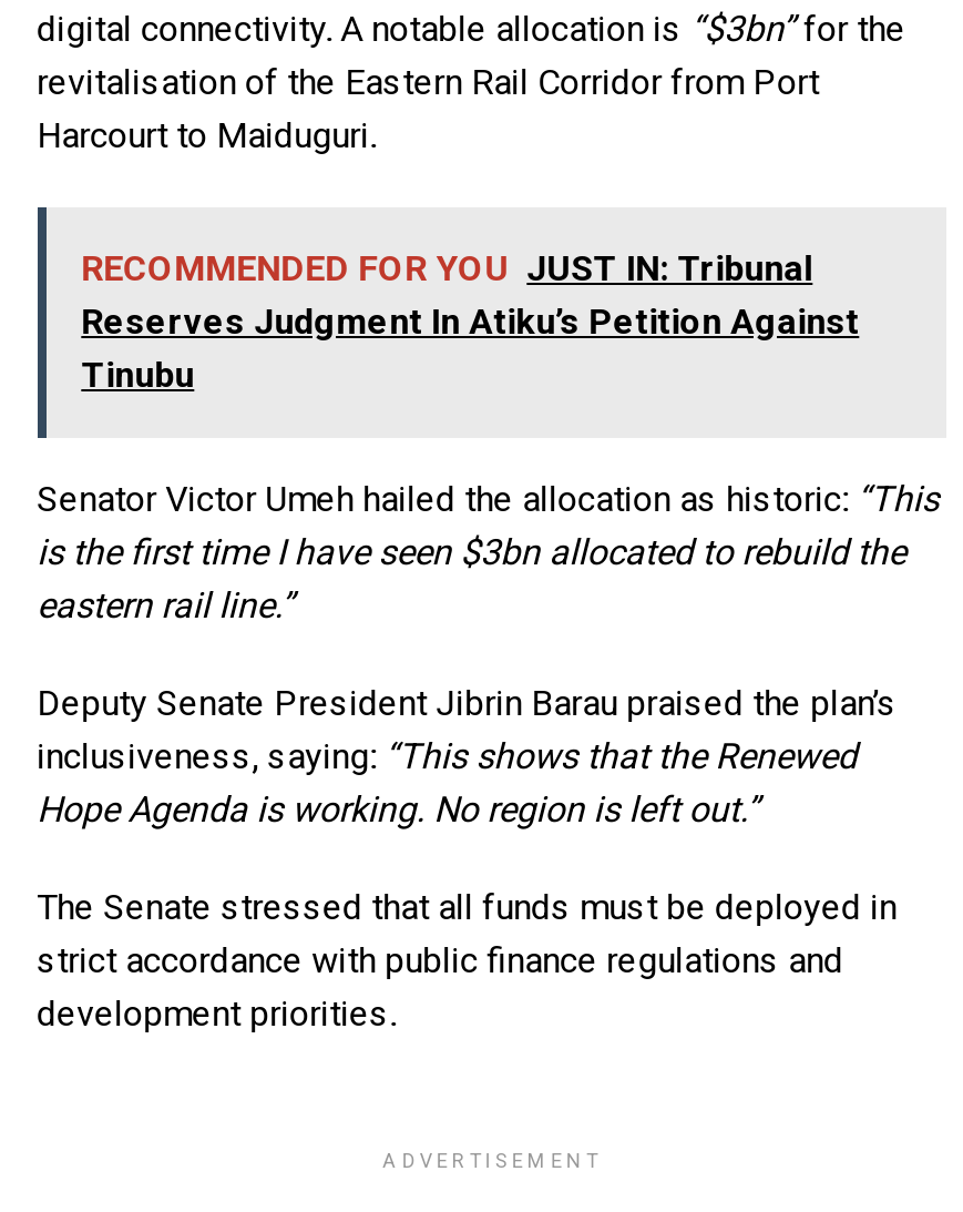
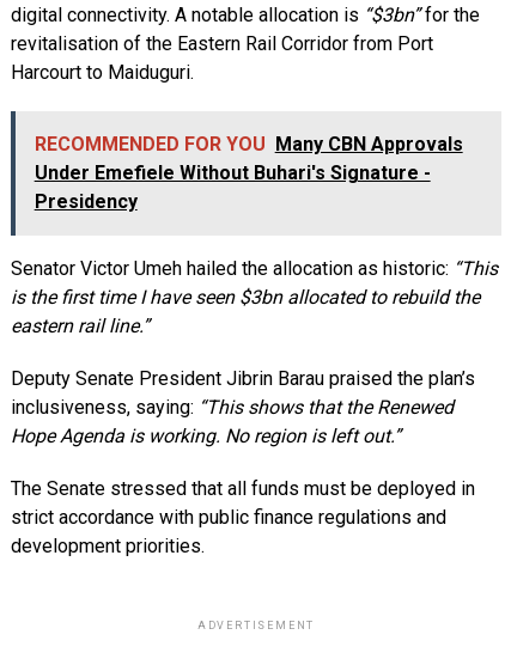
- RECOMMENDED FOR YOU JUST IN: Tribunal
- Reserves Judgment In Atiku’s Petition Against
- Tinubu
+ RECOMMENDED FOR YOU Many CBN Approvals
+ Under Emefiele Without Buhari's Signature -
+ Presidency
